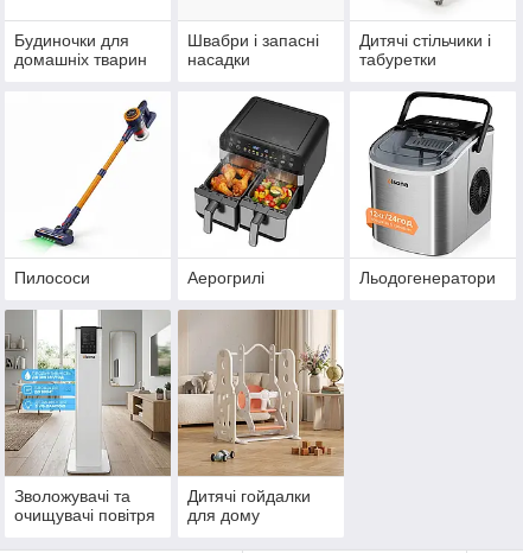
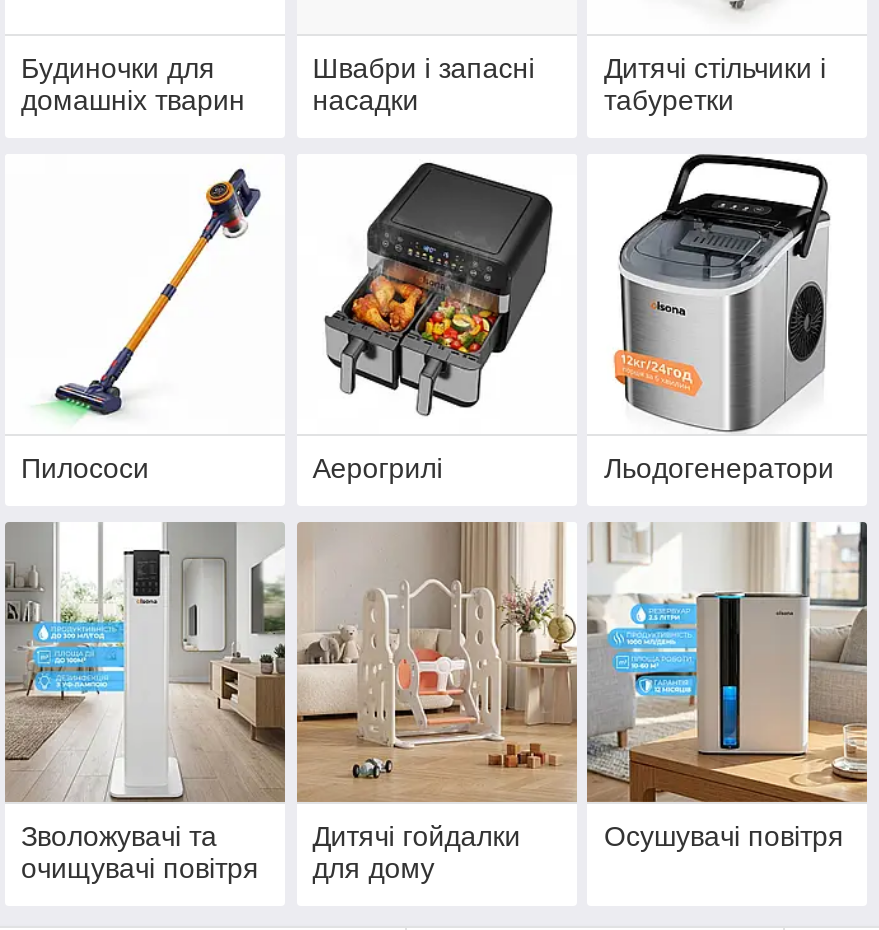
+ [image]
+ Осушувачі повітря
